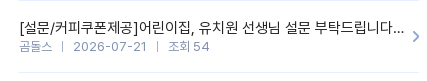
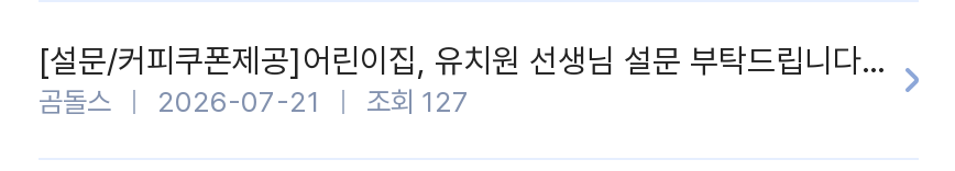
- 곰돌스 2026-07-21 조회 54
+ 곰돌스 2026-07-21 조회 127
